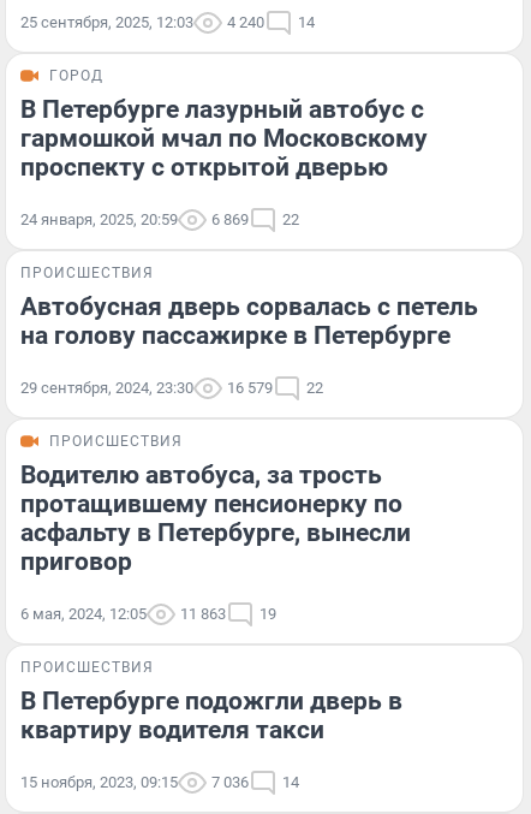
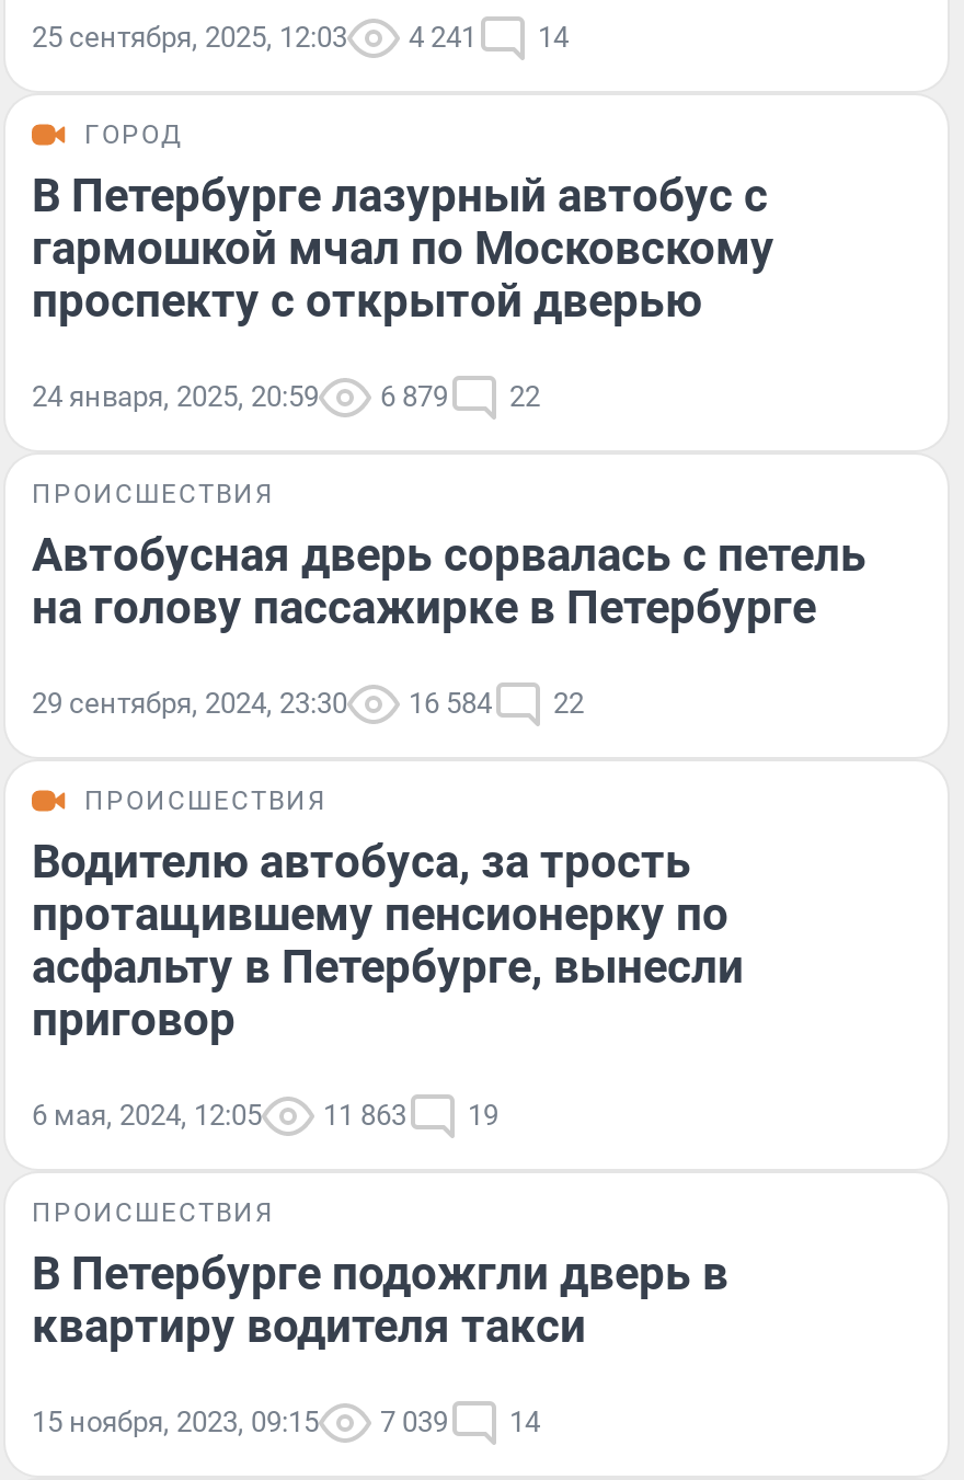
- 25 сентября, 2025, 12:03 4 240 14
+ 25 сентября, 2025, 12:03 4 241 14

- 24 января, 2025, 20:59 6 869 22
+ 24 января, 2025, 20:59 6 879 22

- 29 сентября, 2024, 23:30 16 579 22
+ 29 сентября, 2024, 23:30 16 584 22

- 15 ноября, 2023, 09:15 7 036 14
+ 15 ноября, 2023, 09:15 7 039 14
